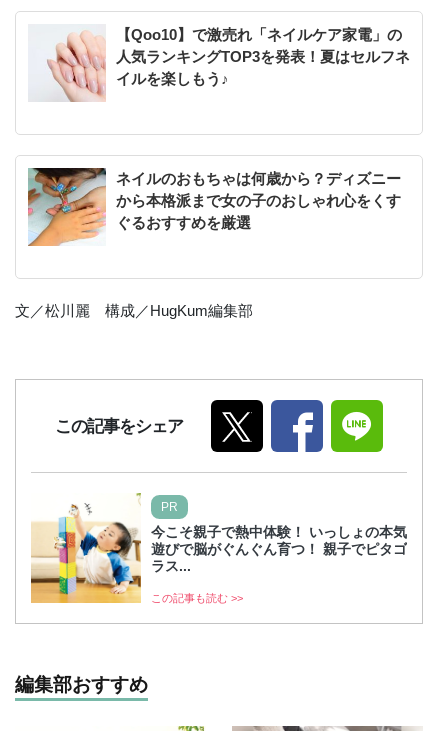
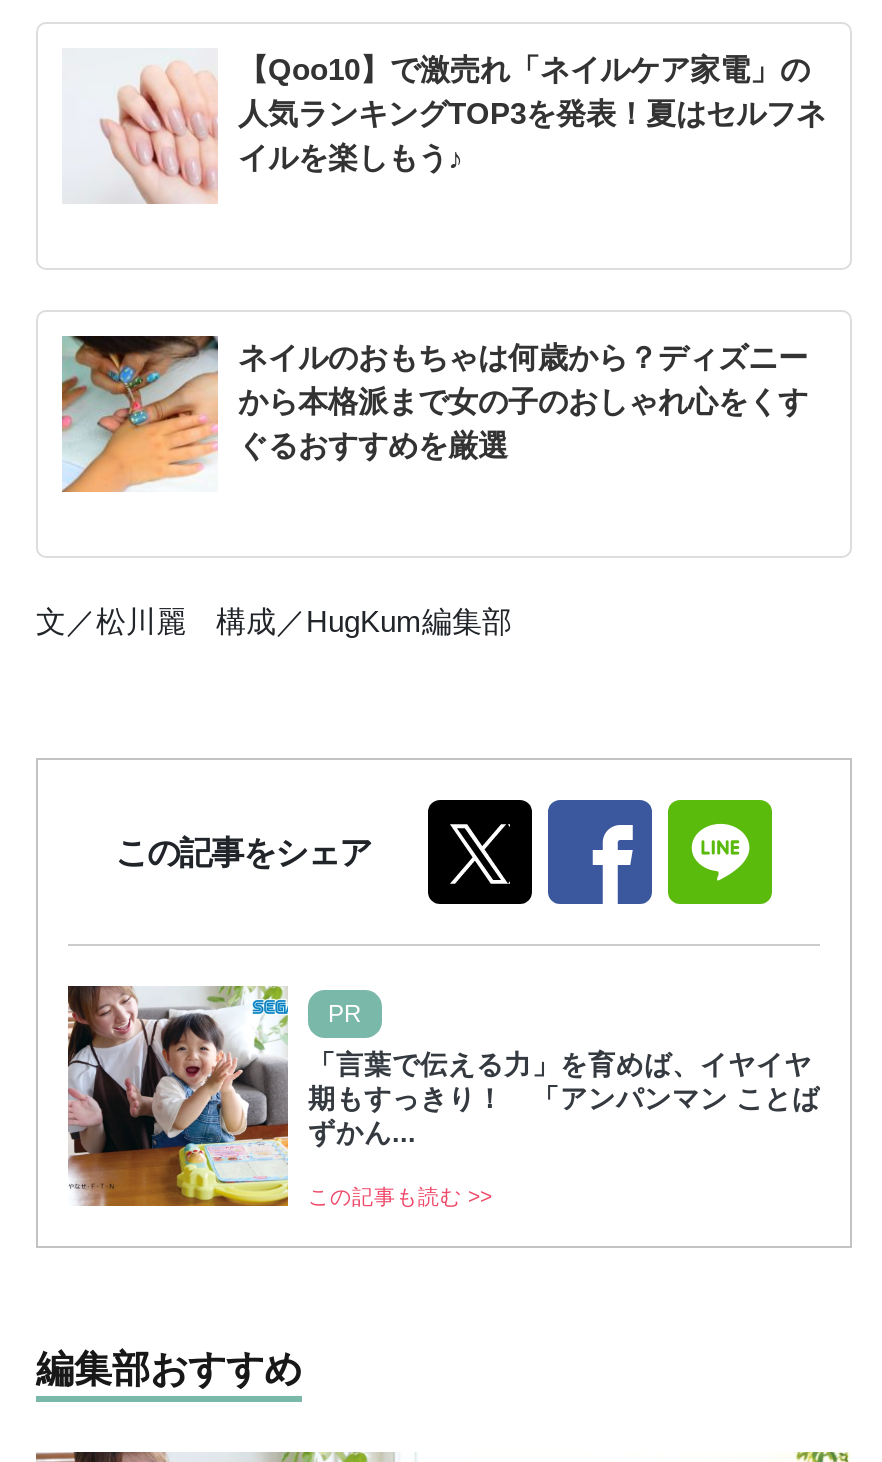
- [image]
- 今こそ親子で熱中体験！ いっしょの本気
- 遊びで脳がぐんぐん育つ！ 親子でピタゴ
- ラス...
+ [image]
+ 「言葉で伝える力」を育めば、イヤイヤ
+ 期もすっきり！ 「アンパンマン ことば
+ ずかん...
